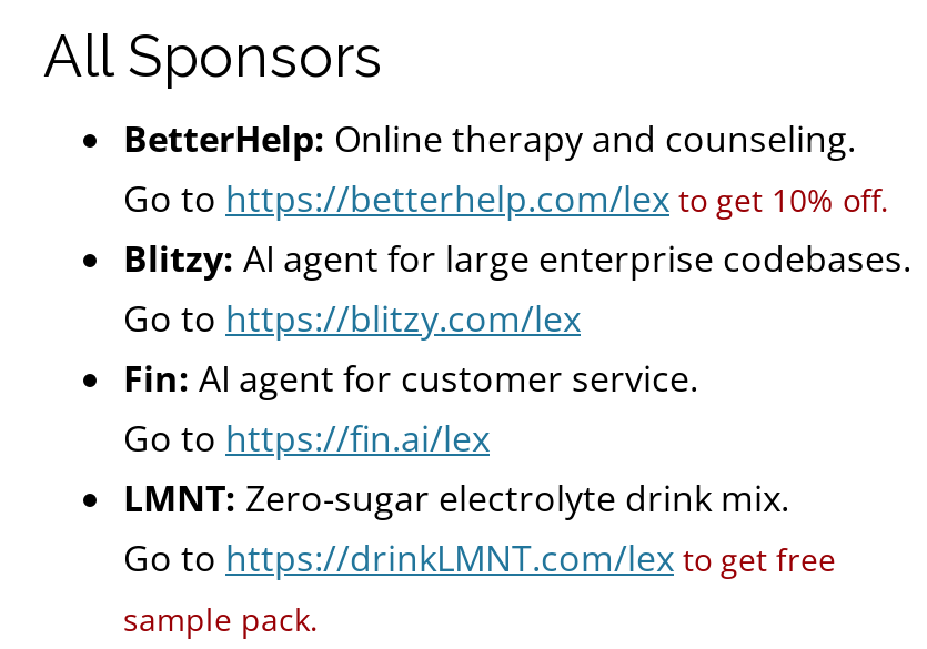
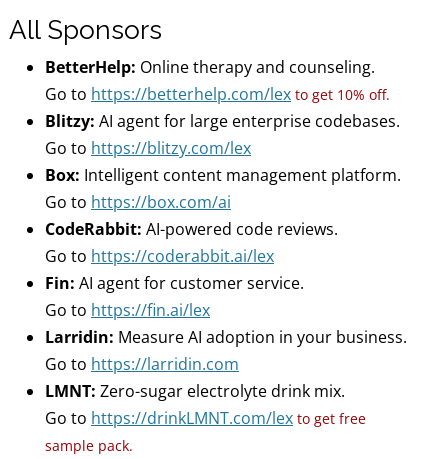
+ Box: Intelligent content management platform.
+ Go to https://box.com/ai
+ CodeRabbit: AI-powered code reviews.
+ Go to https://coderabbit.ai/lex

+ Larridin: Measure AI adoption in your business.
+ Go to https://larridin.com
